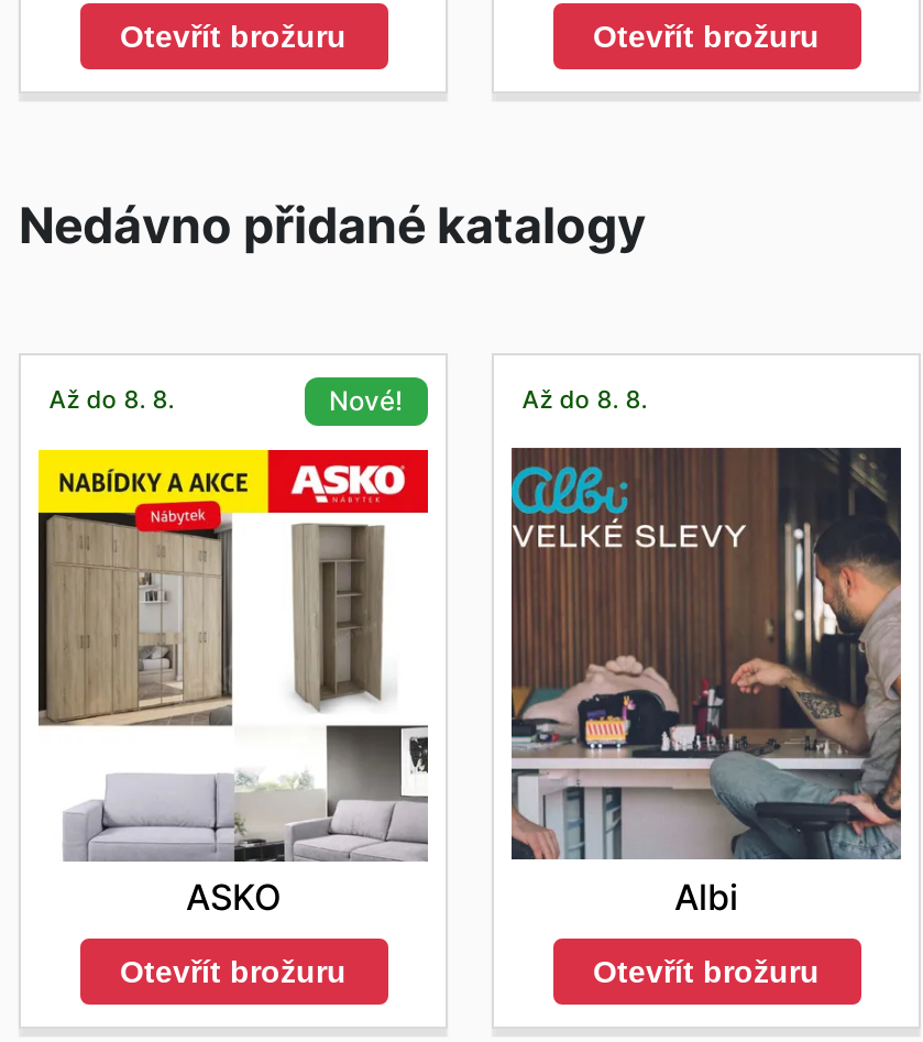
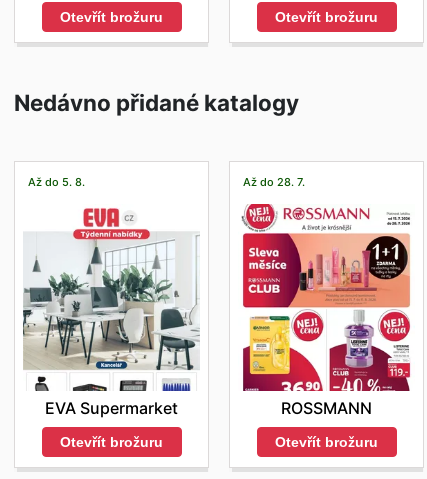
- Až do 8. 8.
- Nové!
+ Až do 5. 8.

- Až do 8. 8.
+ Až do 28. 7.

- [image]
- ASKO
+ [image]
+ EVA Supermarket

- [image]
- Albi
+ [image]
+ ROSSMANN
